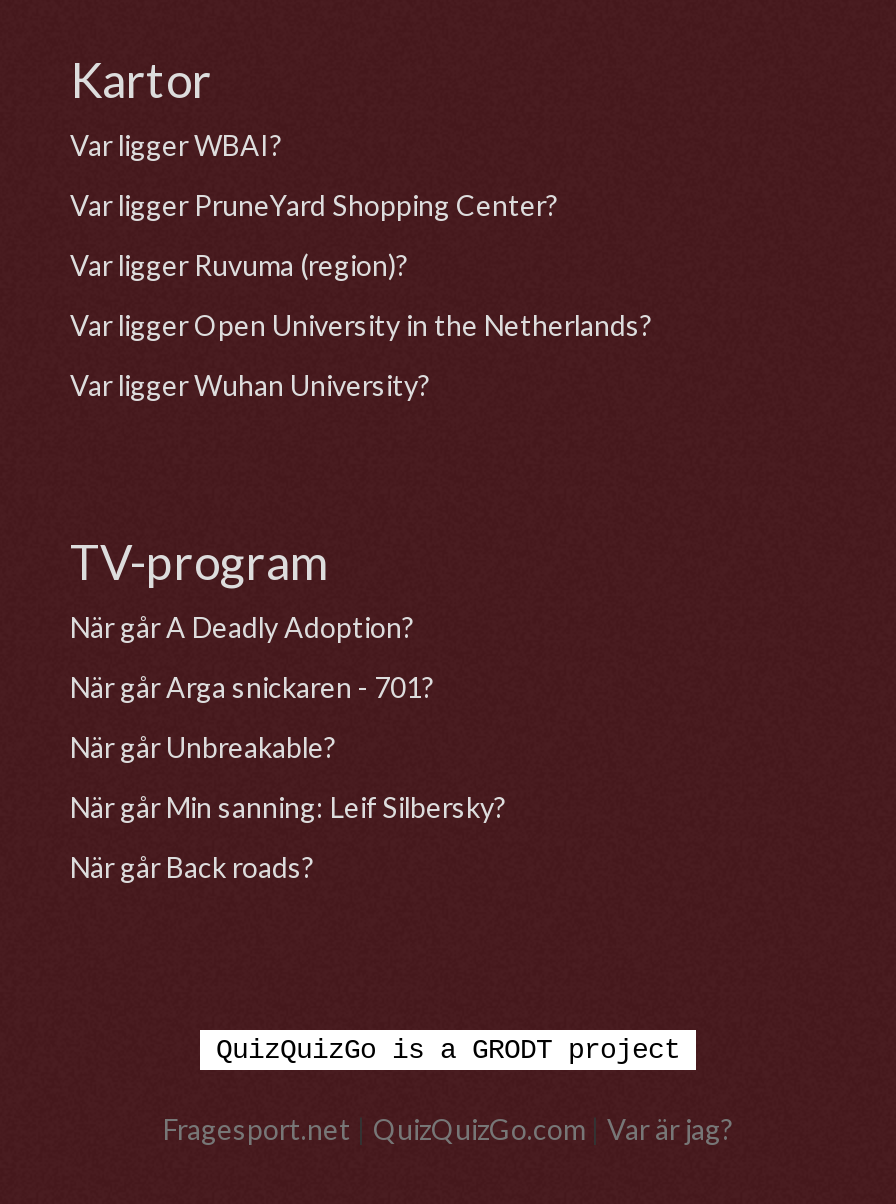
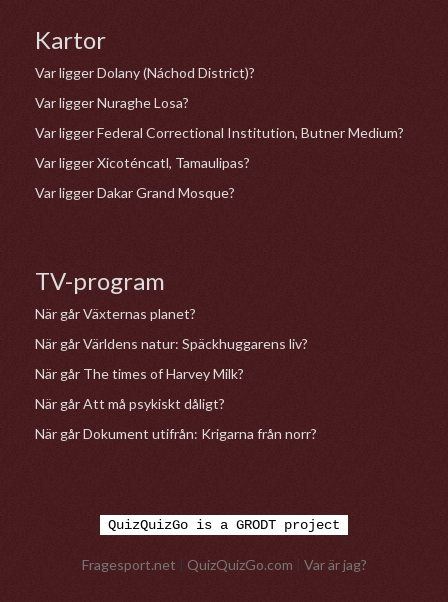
- Var ligger WBAI?
+ Var ligger Dolany (Náchod District)?

- Var ligger PruneYard Shopping Center?
+ Var ligger Nuraghe Losa?

- Var ligger Ruvuma (region)?
+ Var ligger Federal Correctional Institution, Butner Medium?

- Var ligger Open University in the Netherlands?
+ Var ligger Xicoténcatl, Tamaulipas?

- Var ligger Wuhan University?
+ Var ligger Dakar Grand Mosque?

- När går A Deadly Adoption?
+ När går Växternas planet?

- När går Arga snickaren - 701?
+ När går Världens natur: Späckhuggarens liv?

- När går Unbreakable?
+ När går The times of Harvey Milk?

- När går Min sanning: Leif Silbersky?
+ När går Att må psykiskt dåligt?

- När går Back roads?
+ När går Dokument utifrån: Krigarna från norr?
